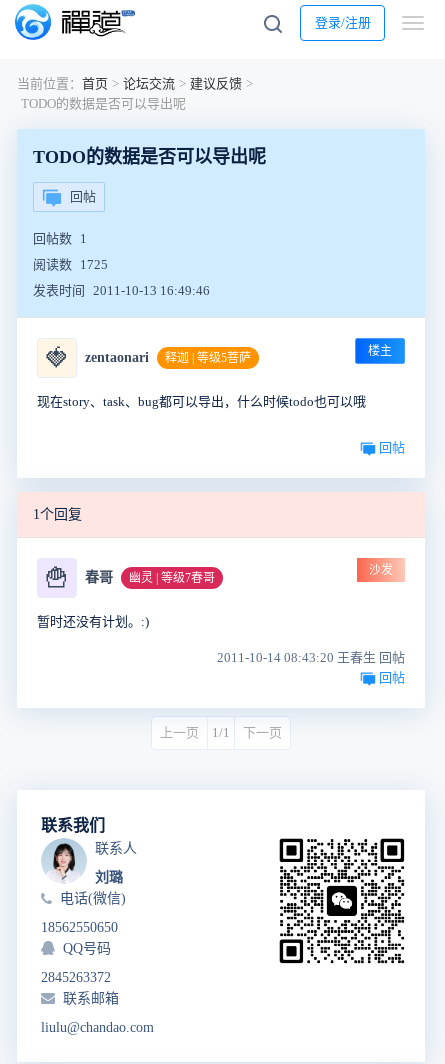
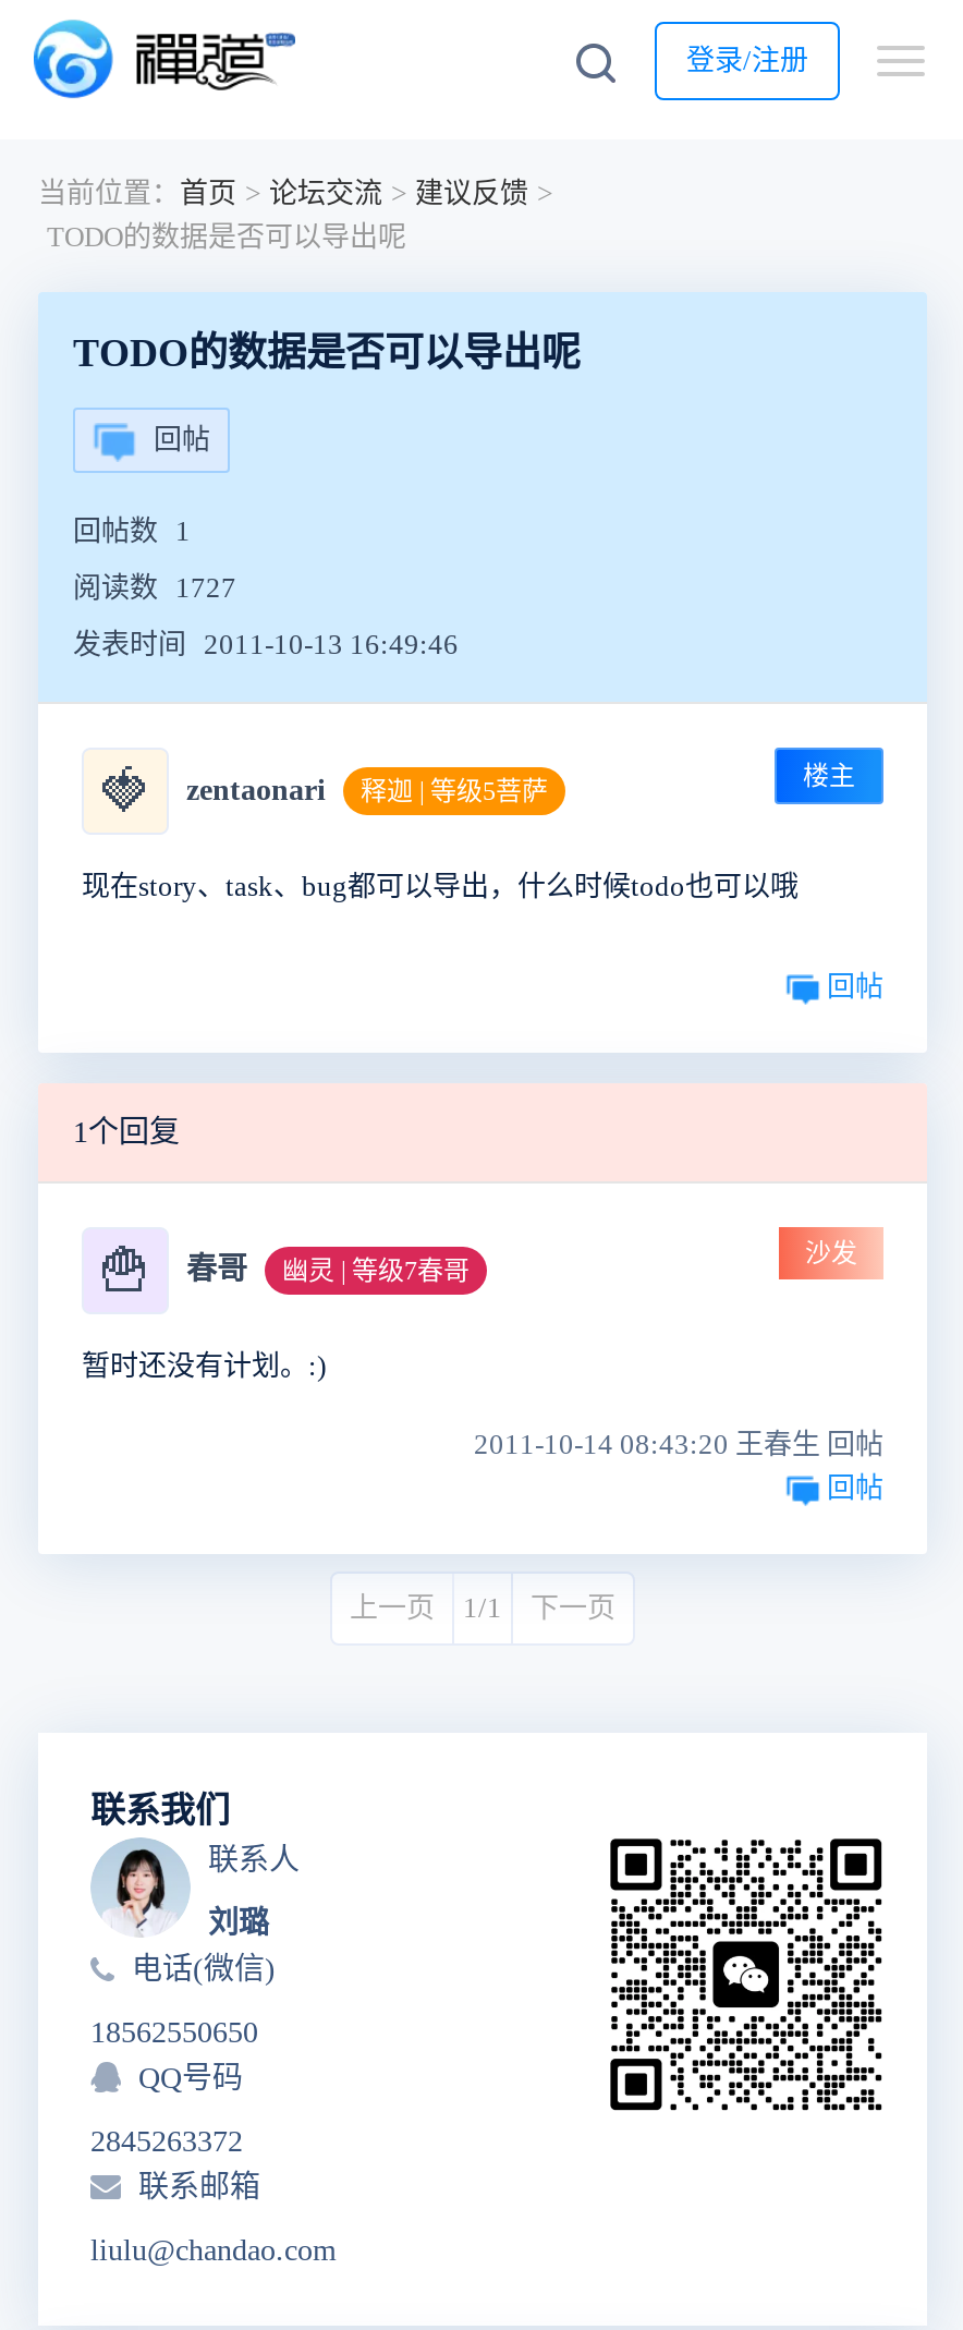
- 阅读数 1725
+ 阅读数 1727
